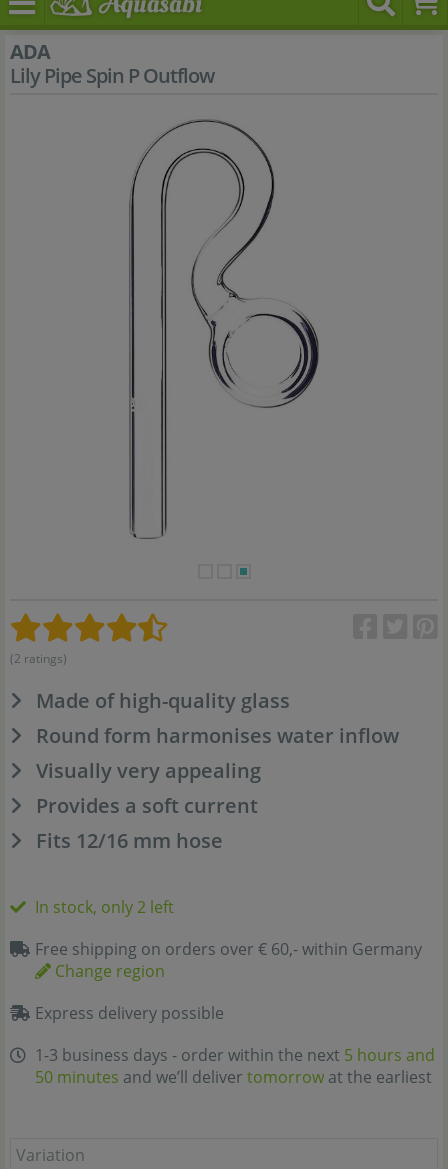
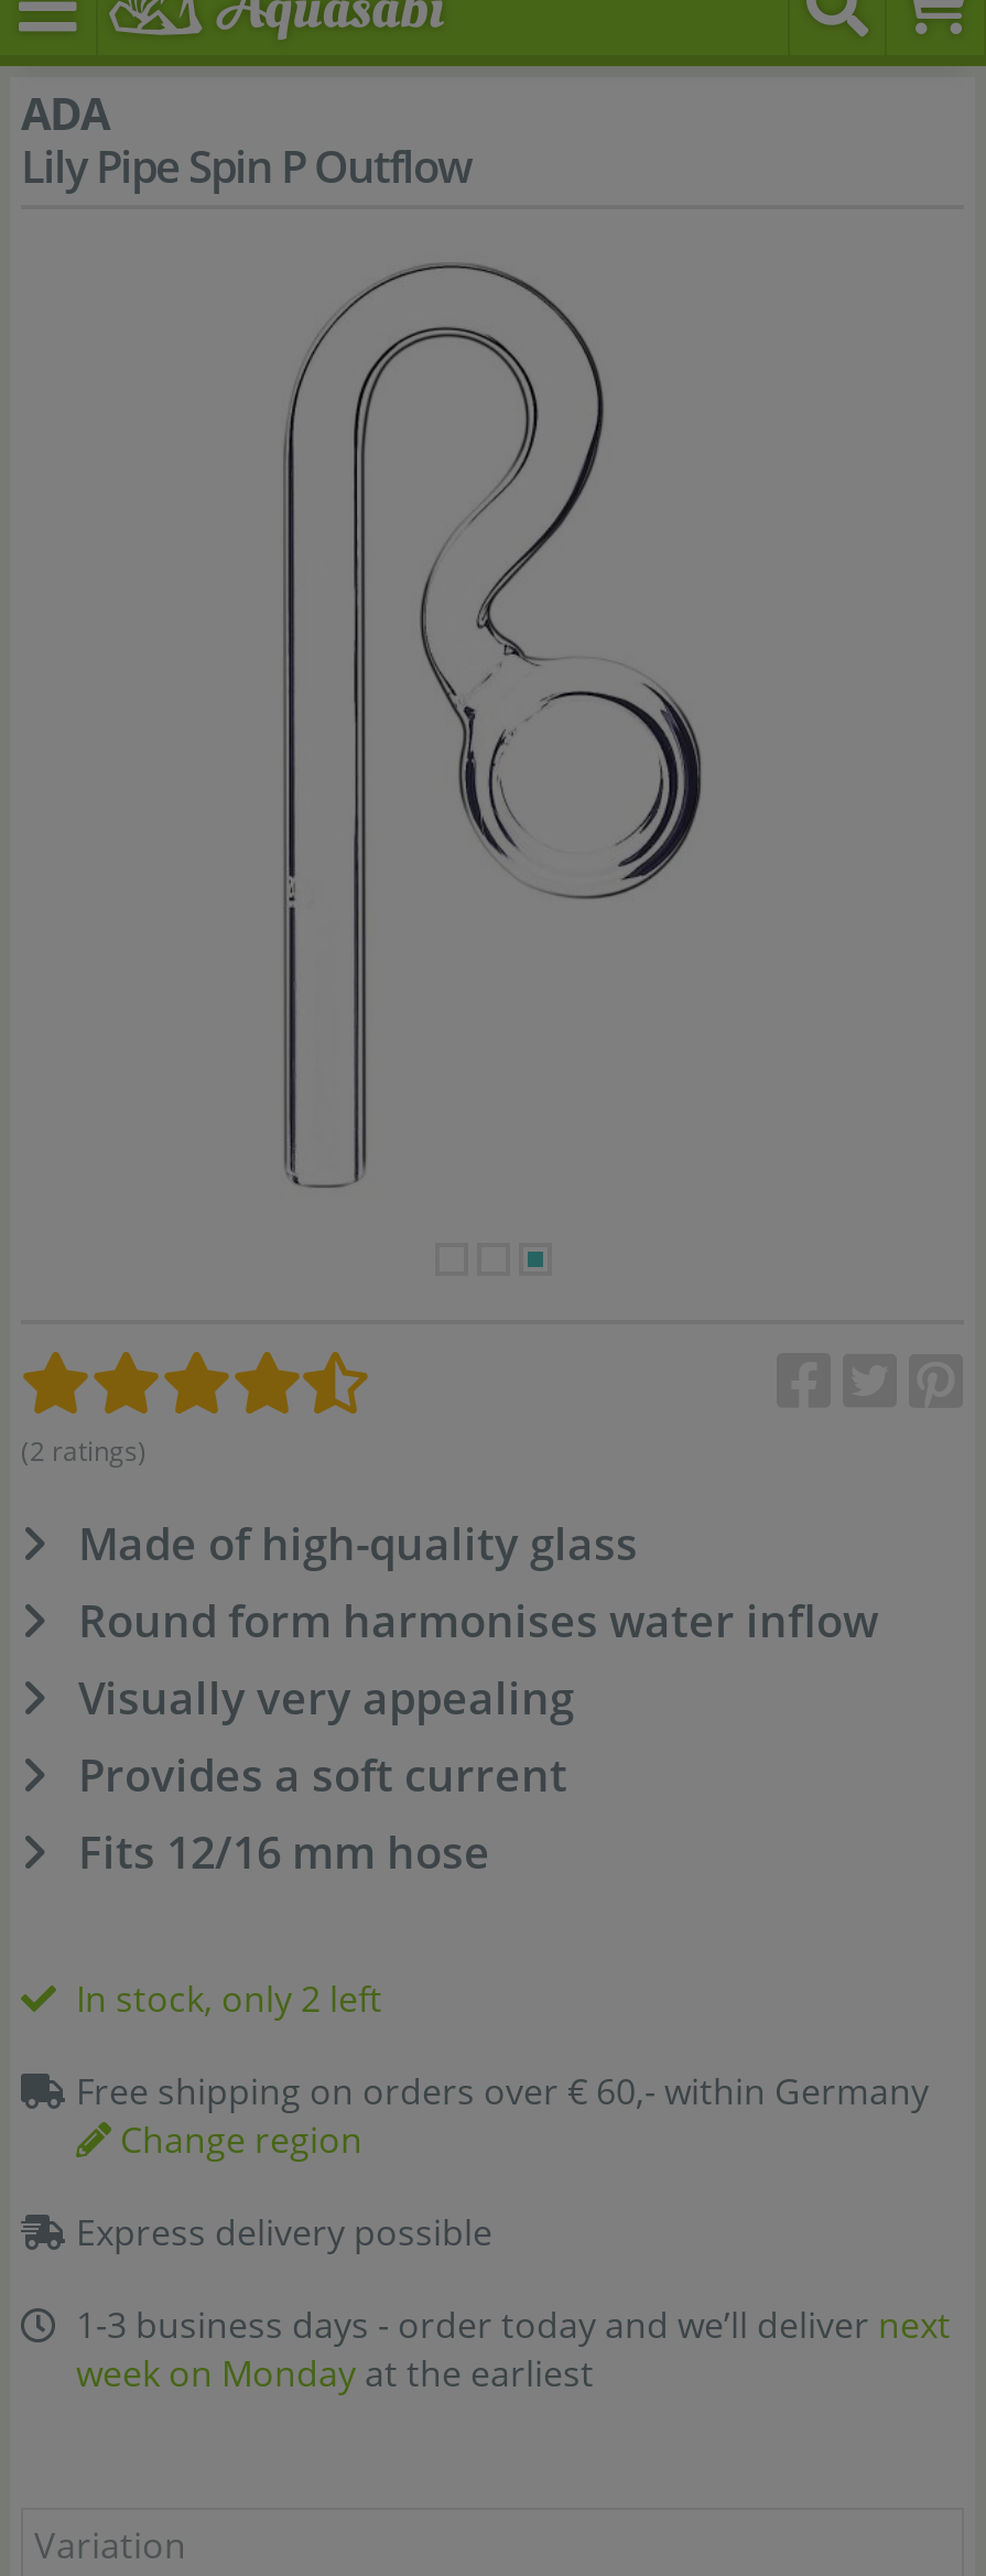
- 1-3 business days - order within the next 5 hours and
- 50 minutes and we’ll deliver tomorrow at the earliest
+ 1-3 business days - order today and we’ll deliver next
+ week on Monday at the earliest
